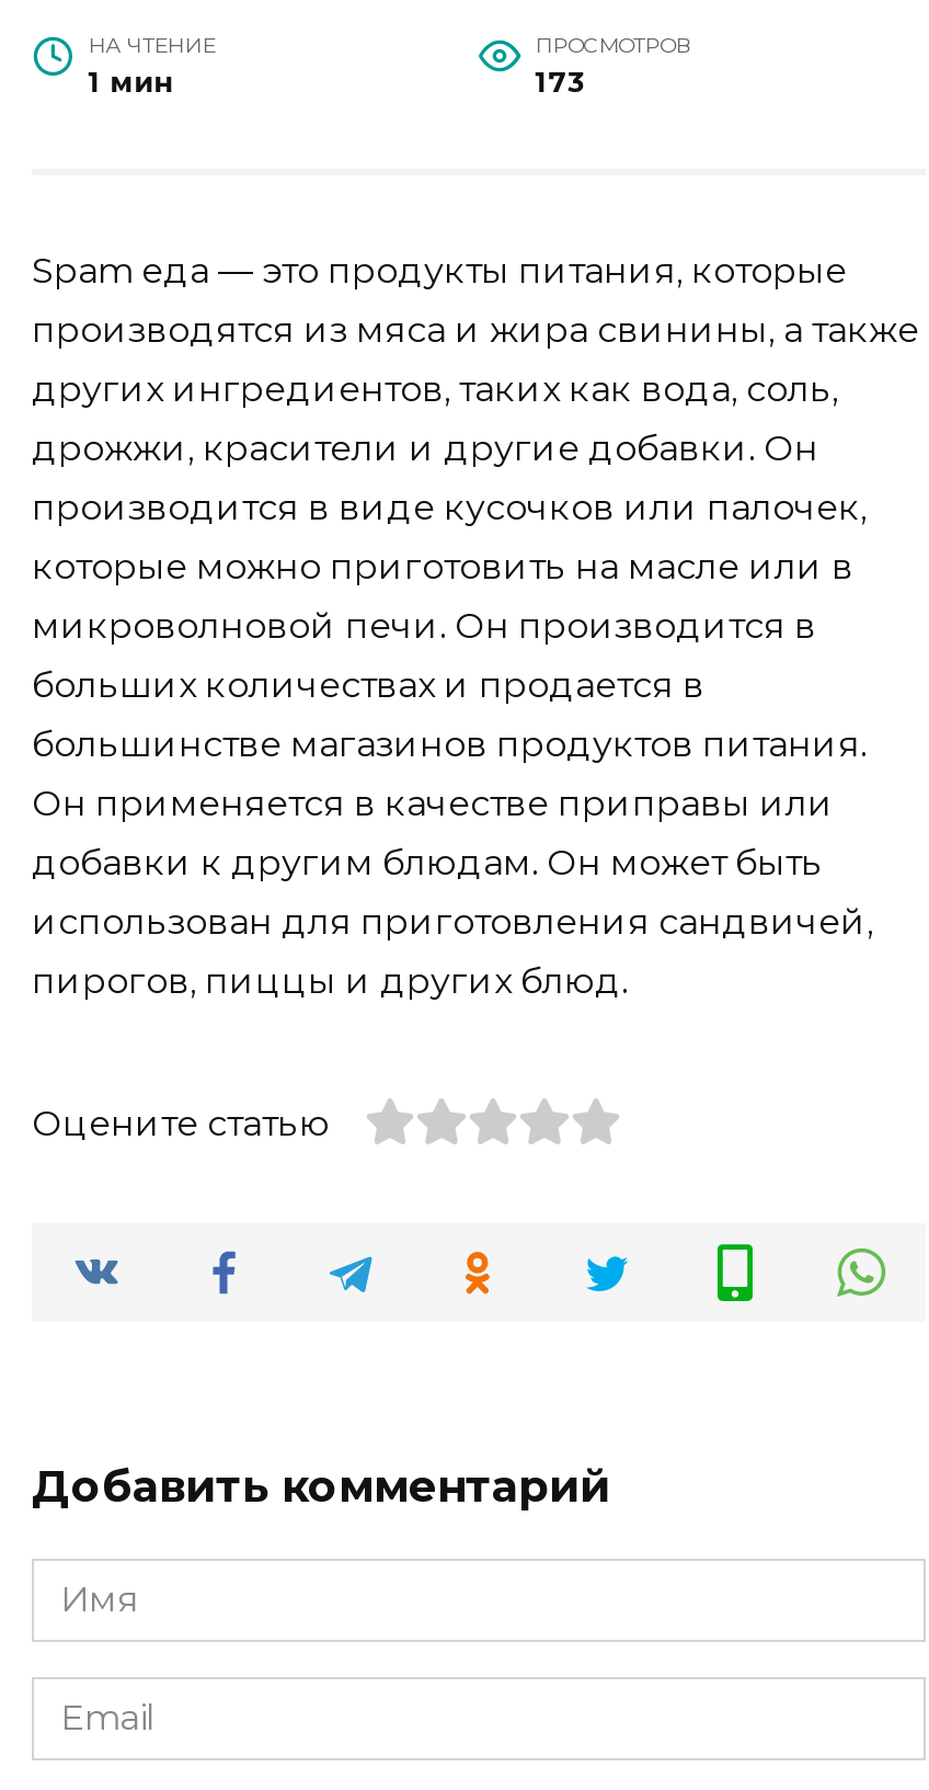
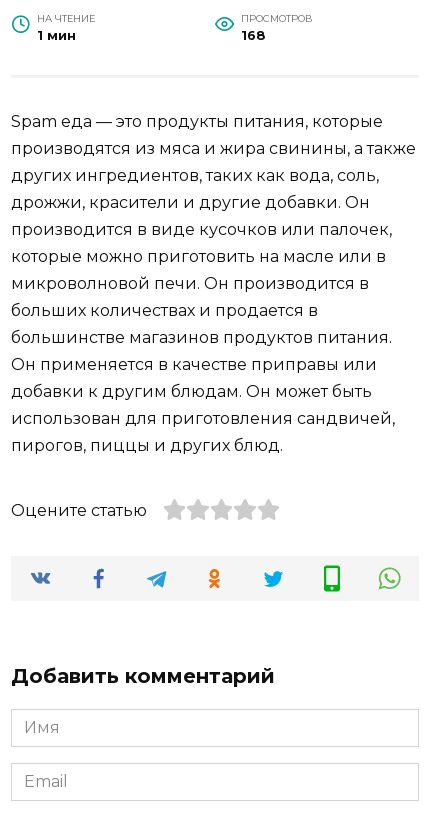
- 173
+ 168
